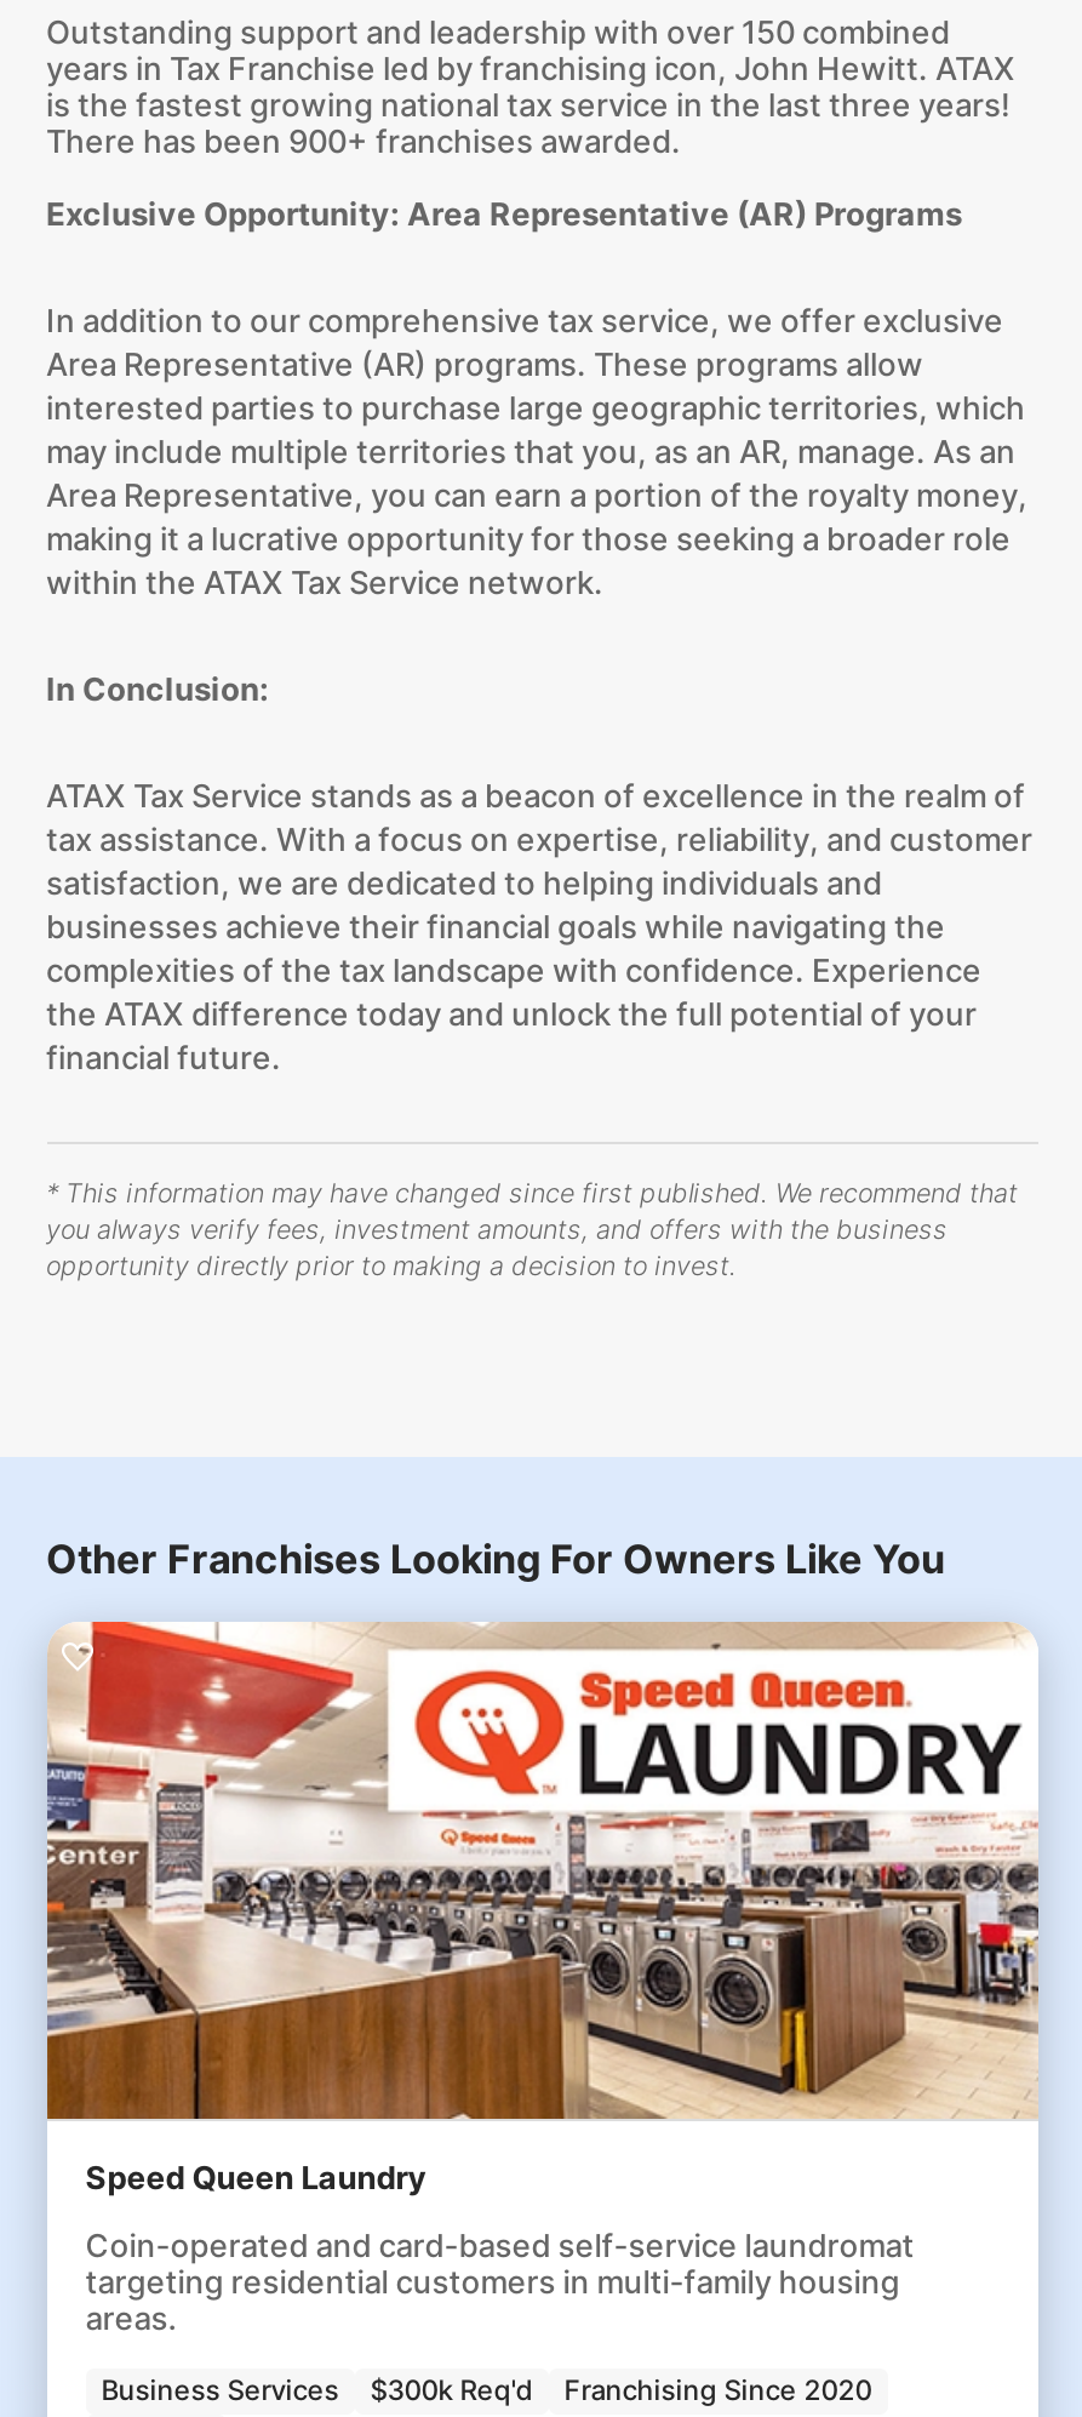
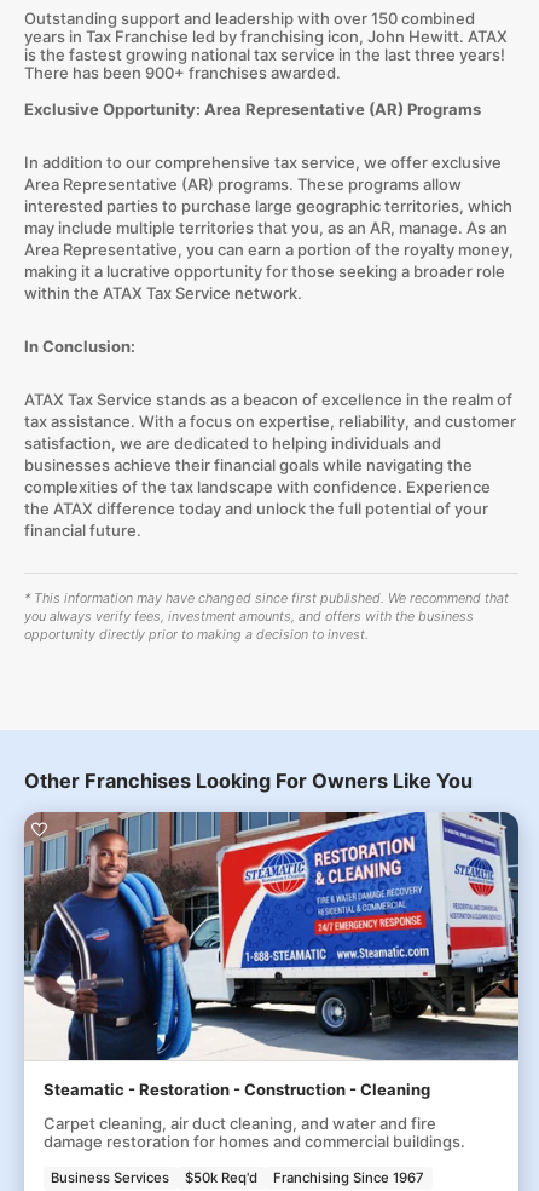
- [image]
- Speed Queen Laundry
+ [image]
+ Steamatic - Restoration - Construction - Cleaning

- Coin-operated and card-based self-service laundromat
- targeting residential customers in multi-family housing
- areas.
+ Carpet cleaning, air duct cleaning, and water and fire
+ damage restoration for homes and commercial buildings.

- $300k Req'd
+ $50k Req'd

- Franchising Since 2020
+ Franchising Since 1967
